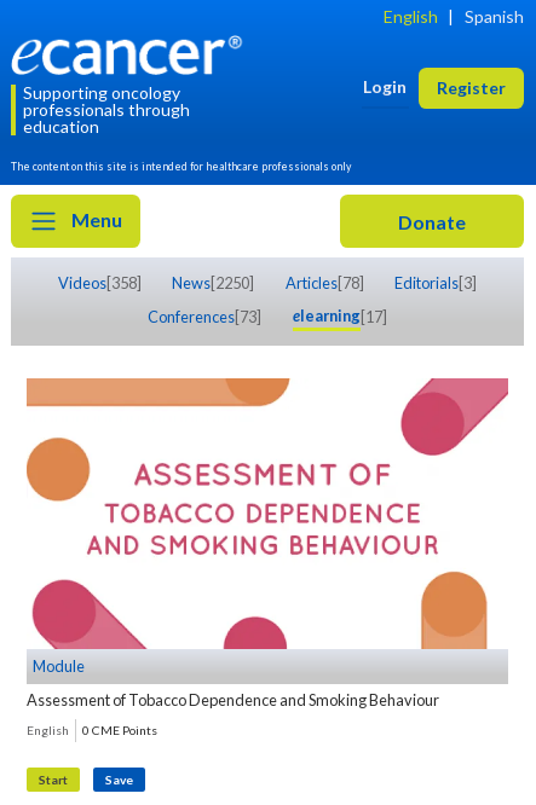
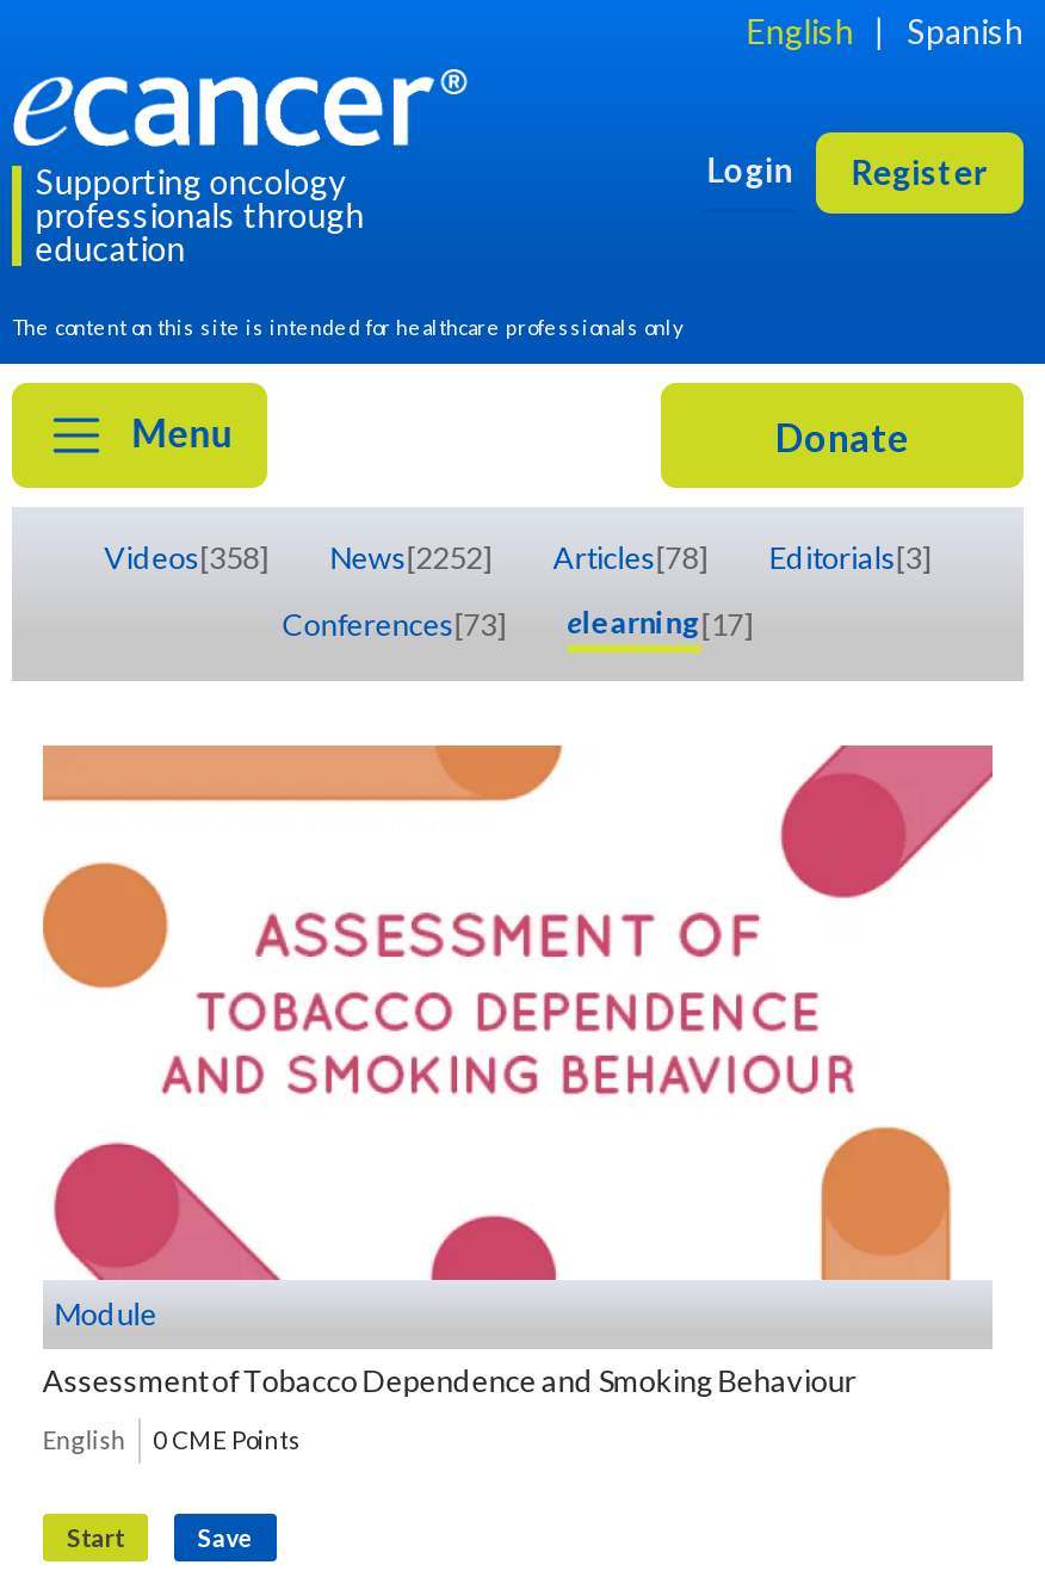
- Videos[358] News[2250] Articles[78] Editorials[3]
+ Videos[358] News[2252] Articles[78] Editorials[3]
